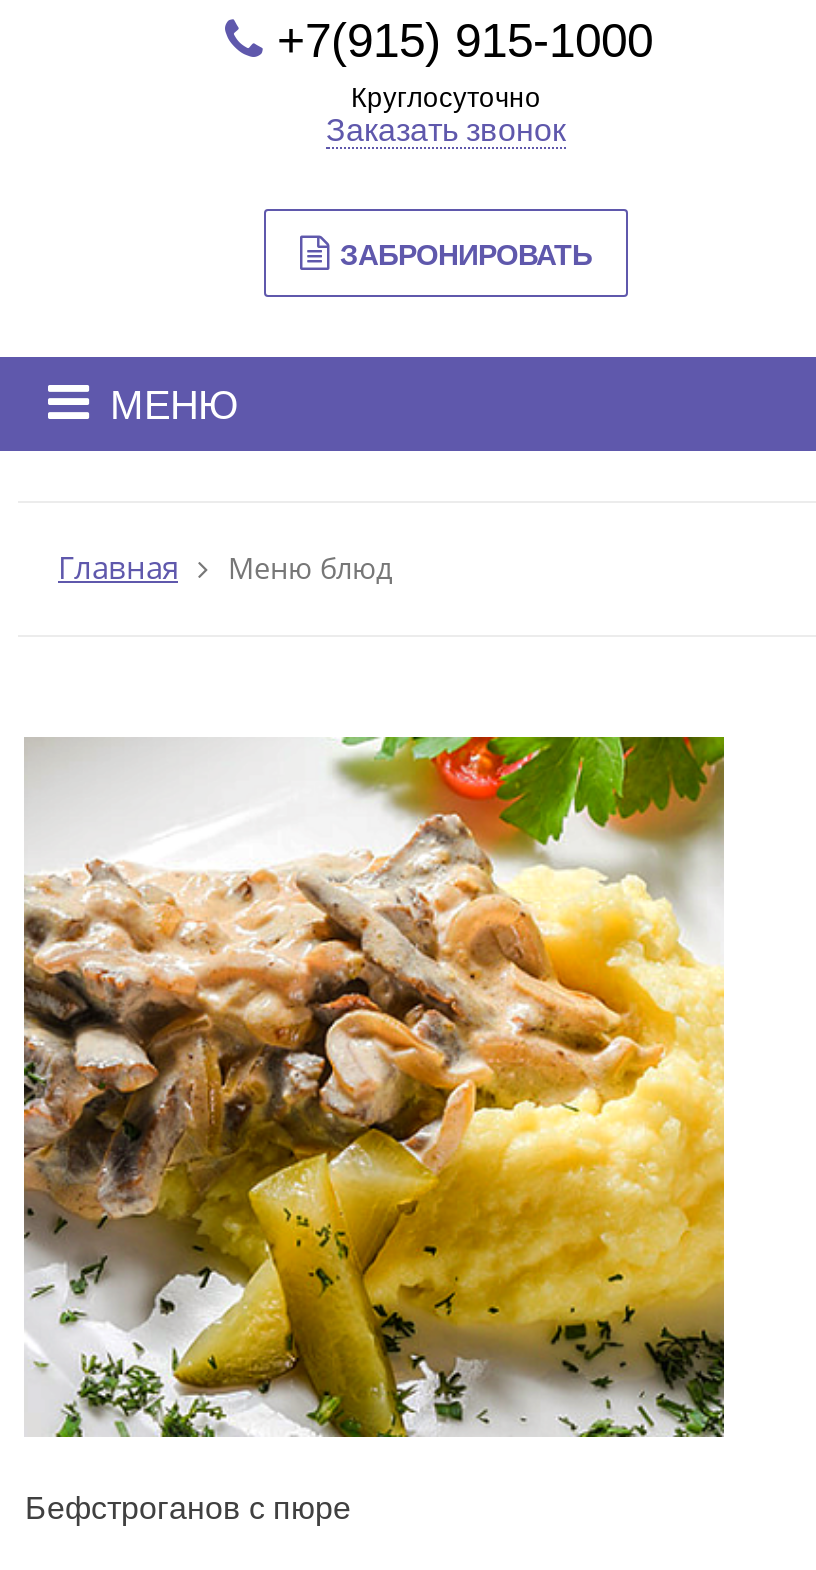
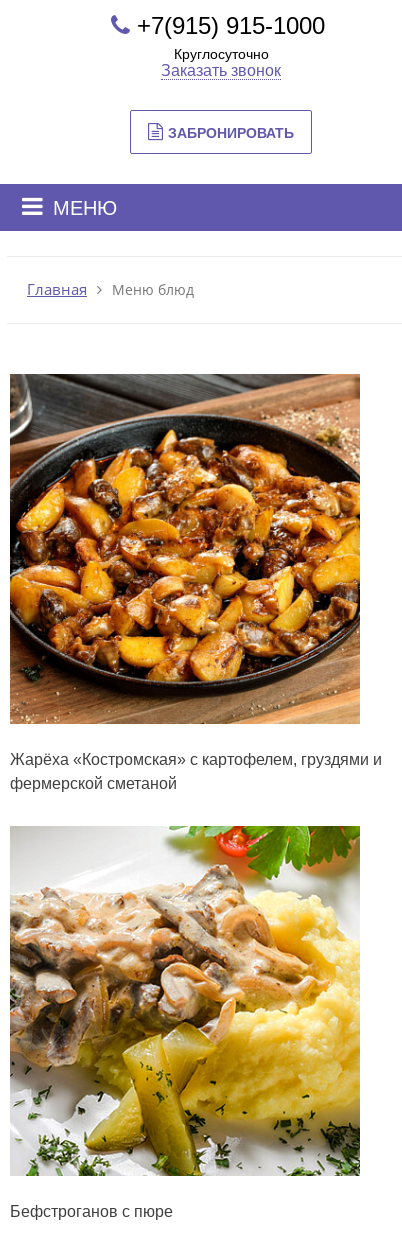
+ [image]
+ Жарёха «Костромская» с картофелем, груздями и
+ фермерской сметаной
